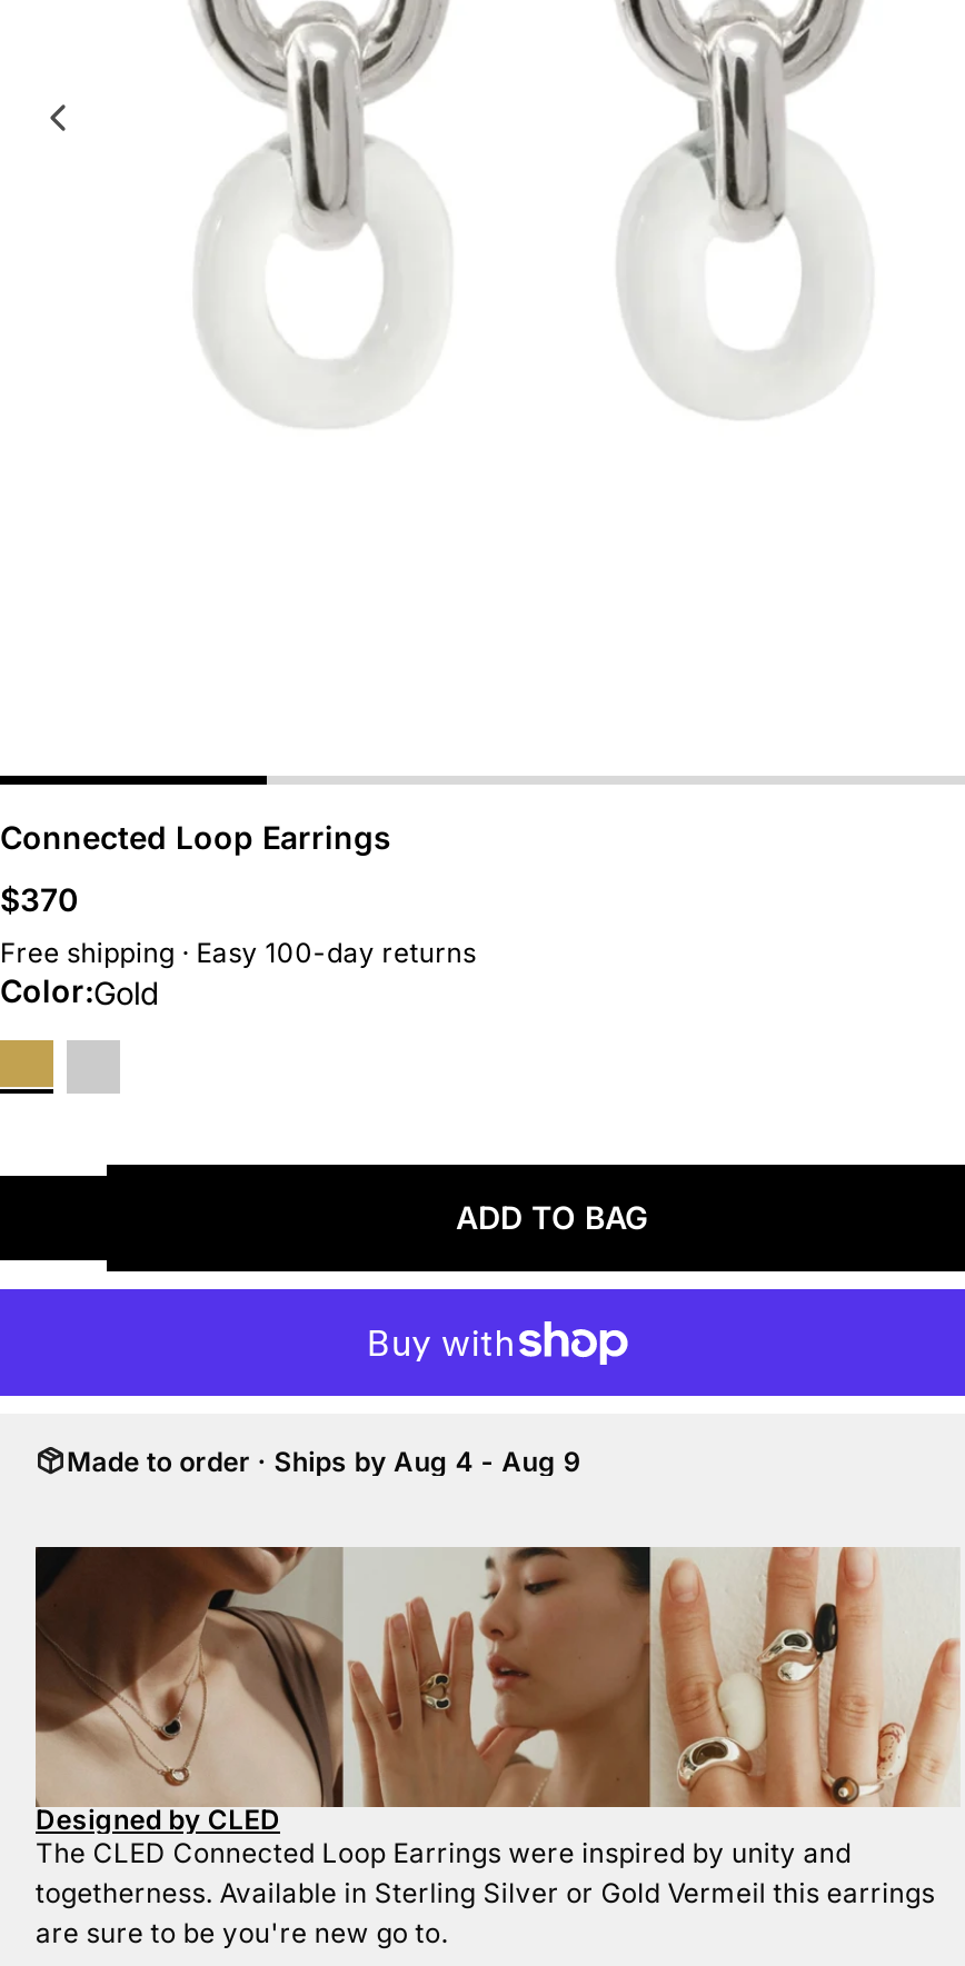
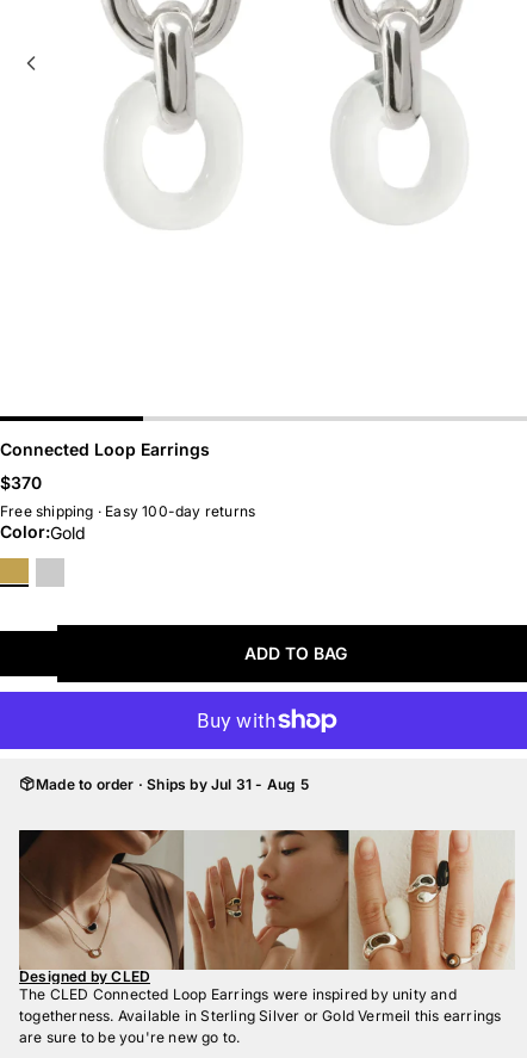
- Made to order · Ships by Aug 4 - Aug 9
+ Made to order · Ships by Jul 31 - Aug 5
